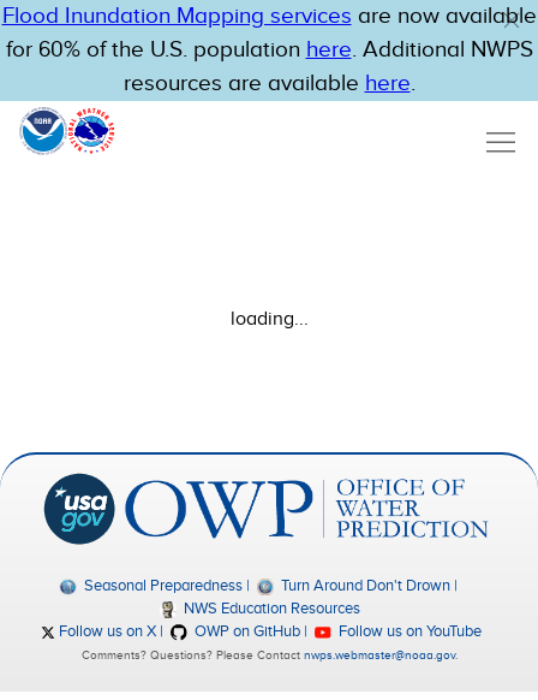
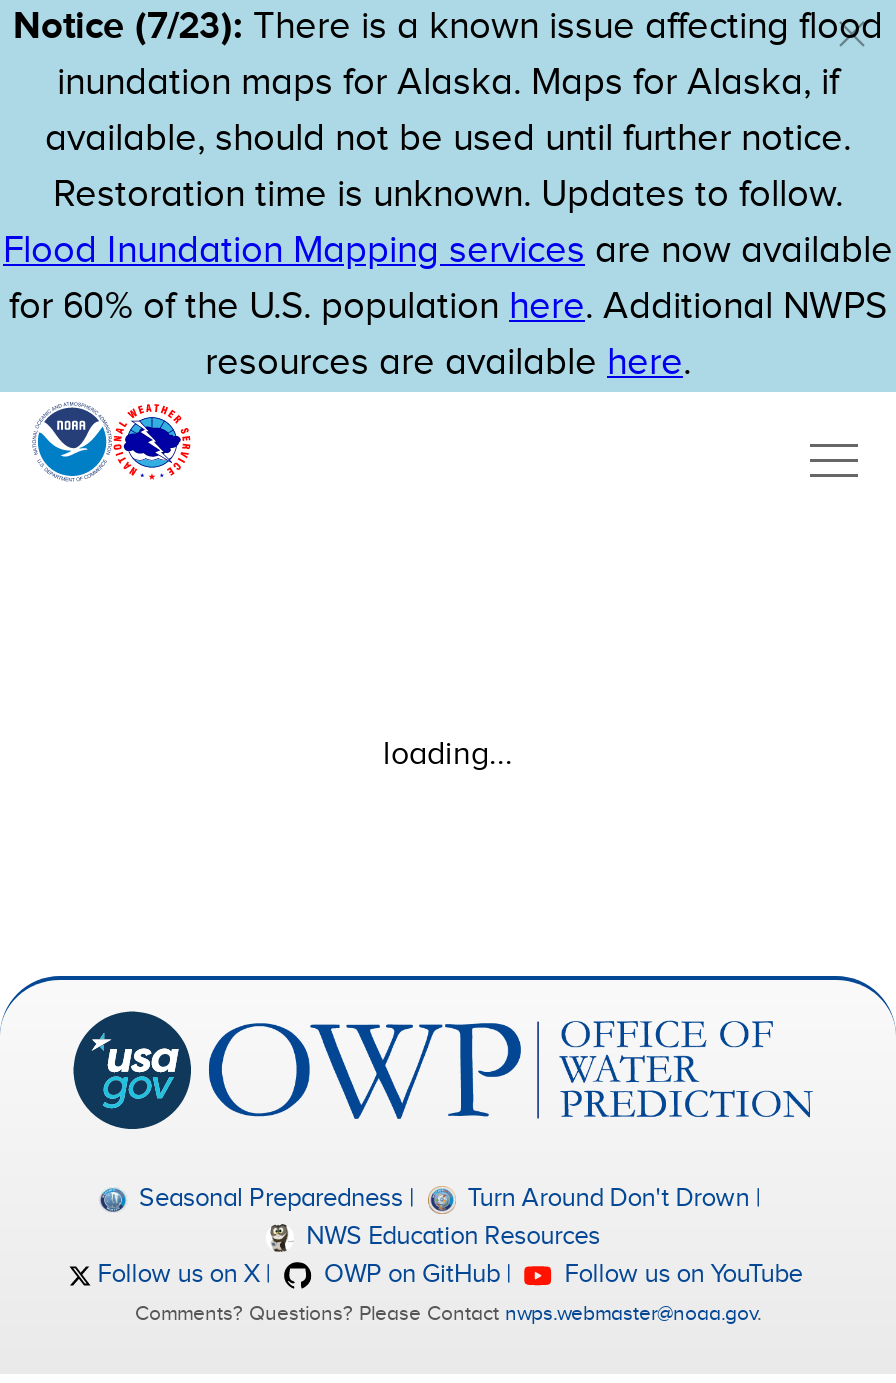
+ Notice (7/23): There is a known issue affecting flood
+ inundation maps for Alaska. Maps for Alaska, if
+ available, should not be used until further notice.
+ Restoration time is unknown. Updates to follow.
